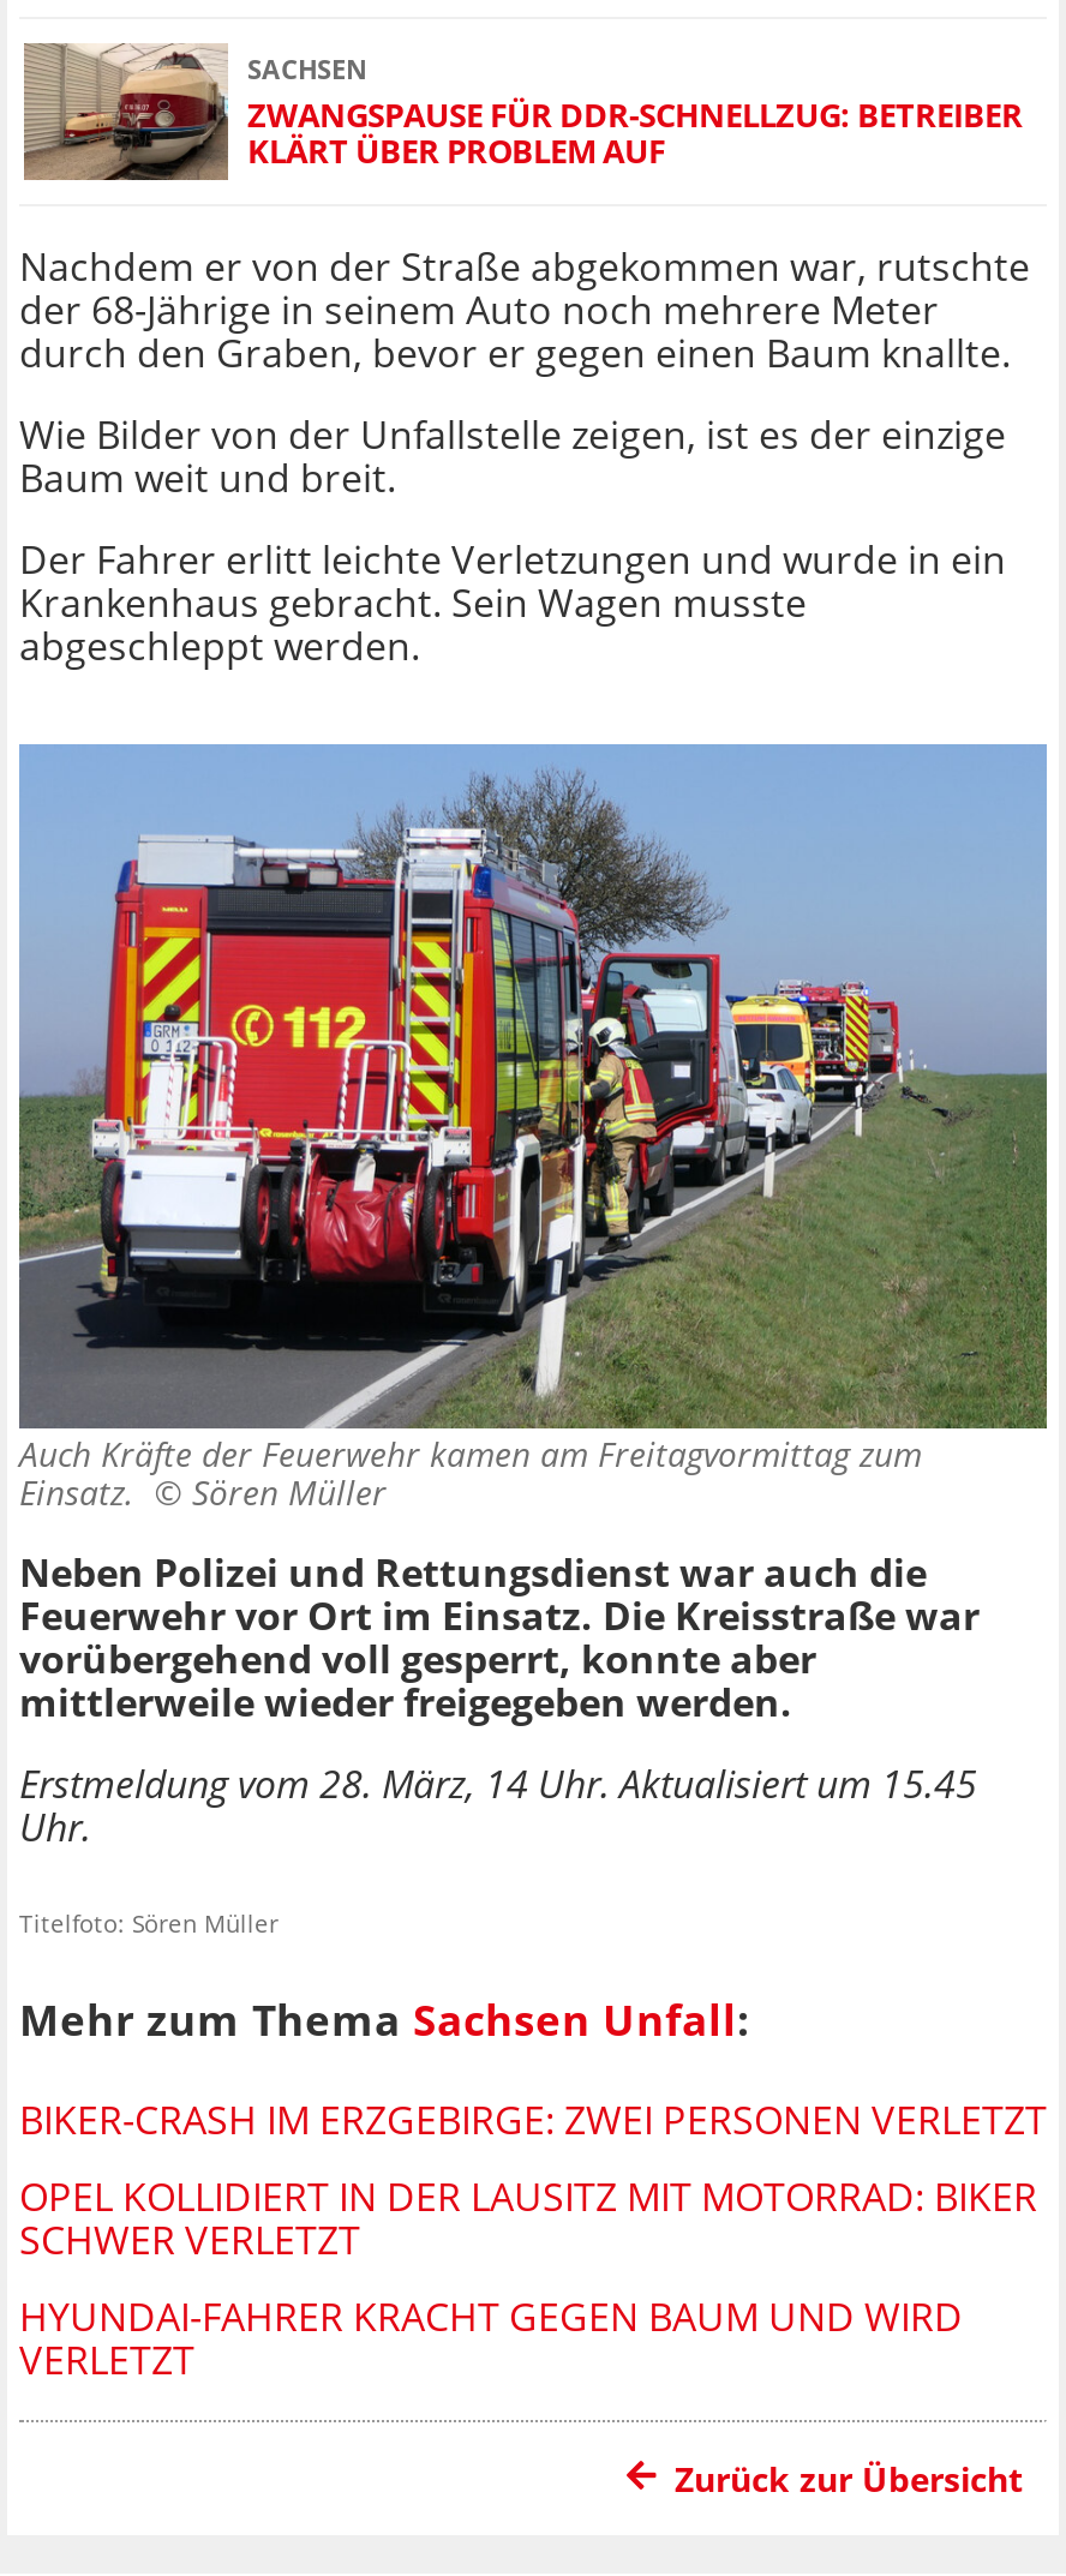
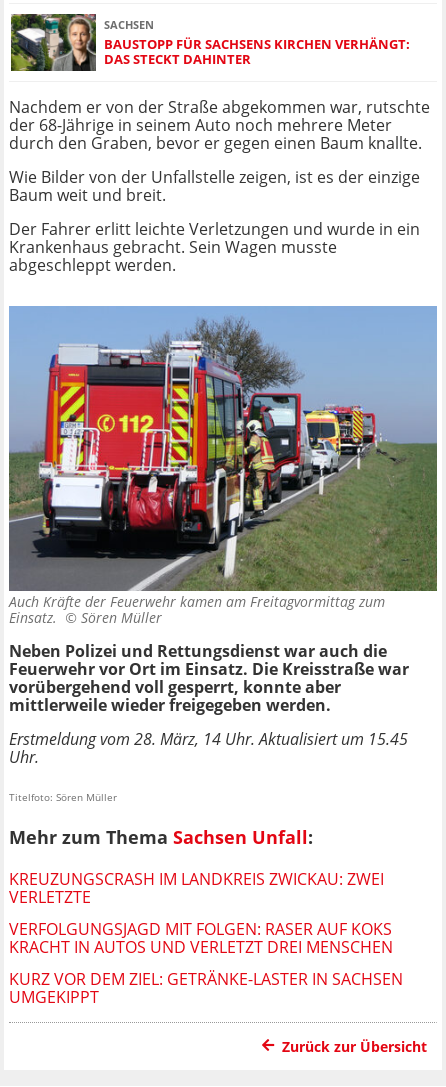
- [image]
- ZWANGSPAUSE FÜR DDR-SCHNELLZUG: BETREIBER
- KLÄRT ÜBER PROBLEM AUF
+ [image]
+ BAUSTOPP FÜR SACHSENS KIRCHEN VERHÄNGT:
+ DAS STECKT DAHINTER

- BIKER-CRASH IM ERZGEBIRGE: ZWEI PERSONEN VERLETZT
+ KREUZUNGSCRASH IM LANDKREIS ZWICKAU: ZWEI
+ VERLETZTE

- OPEL KOLLIDIERT IN DER LAUSITZ MIT MOTORRAD: BIKER
- SCHWER VERLETZT
+ VERFOLGUNGSJAGD MIT FOLGEN: RASER AUF KOKS
+ KRACHT IN AUTOS UND VERLETZT DREI MENSCHEN

- HYUNDAI-FAHRER KRACHT GEGEN BAUM UND WIRD
- VERLETZT
+ KURZ VOR DEM ZIEL: GETRÄNKE-LASTER IN SACHSEN
+ UMGEKIPPT
